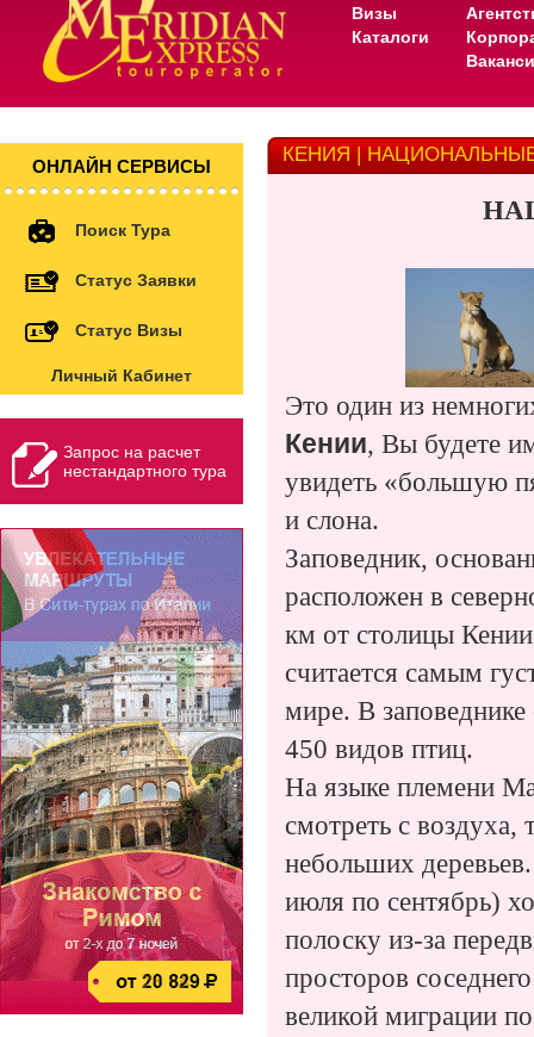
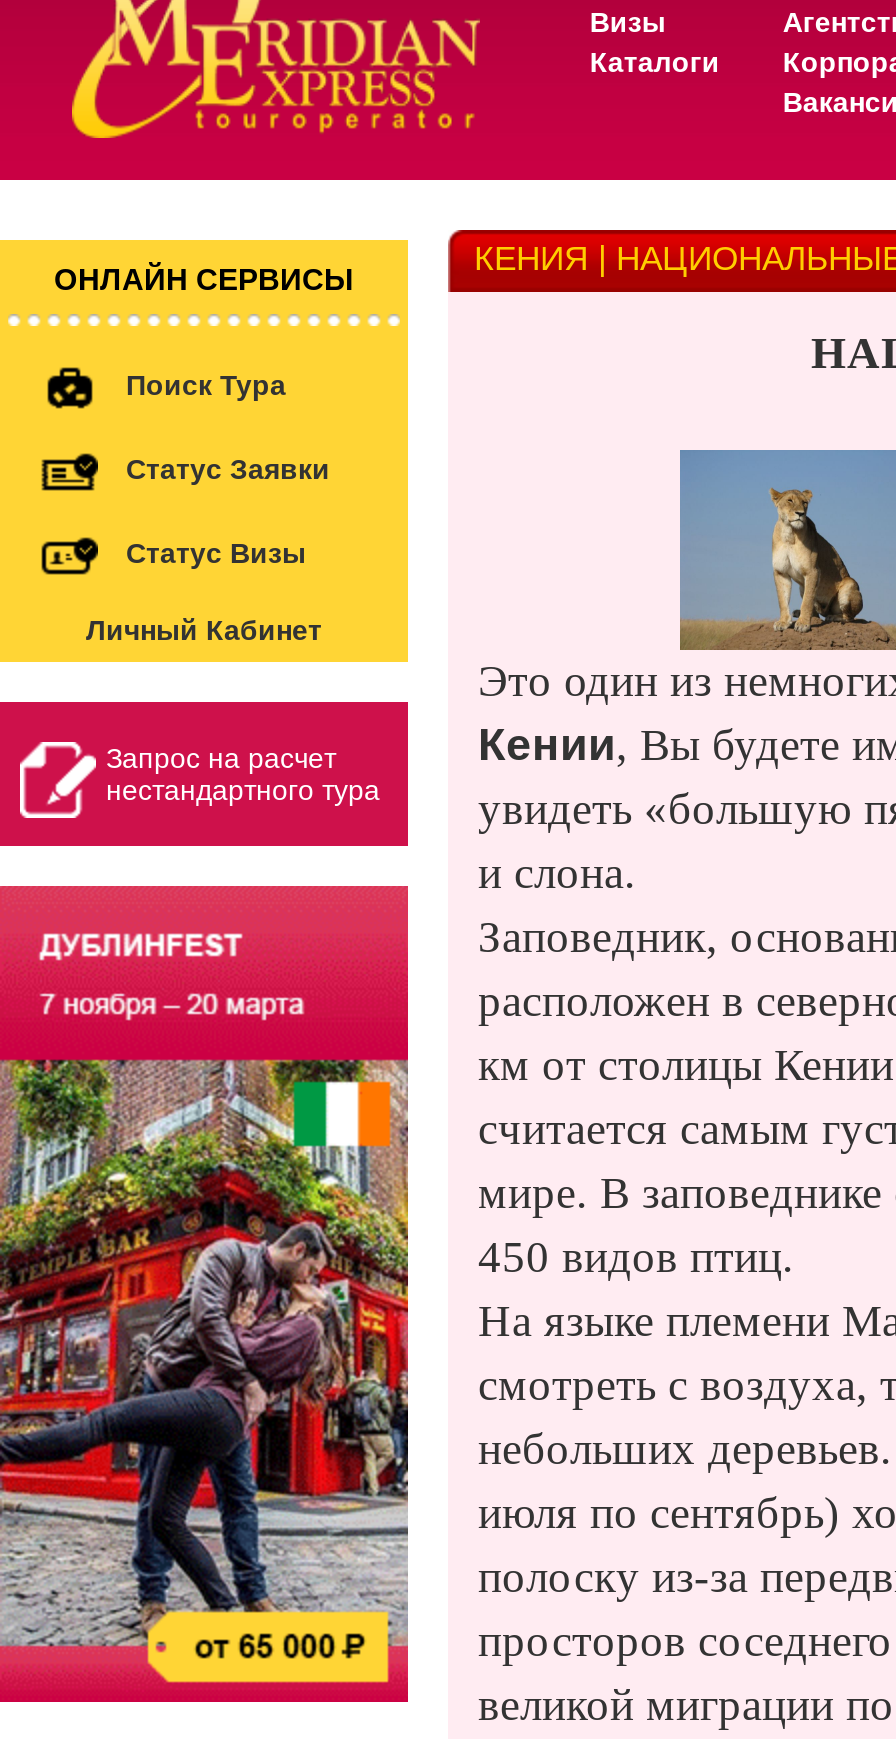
- [image]
+ [image]
